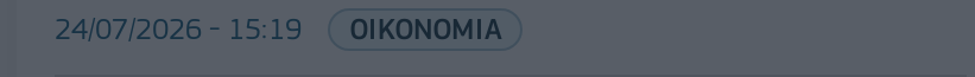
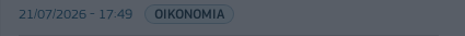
- 24/07/2026 - 15:19 ΟΙΚΟΝΟΜΙΑ
+ 21/07/2026 - 17:49 ΟΙΚΟΝΟΜΙΑ
